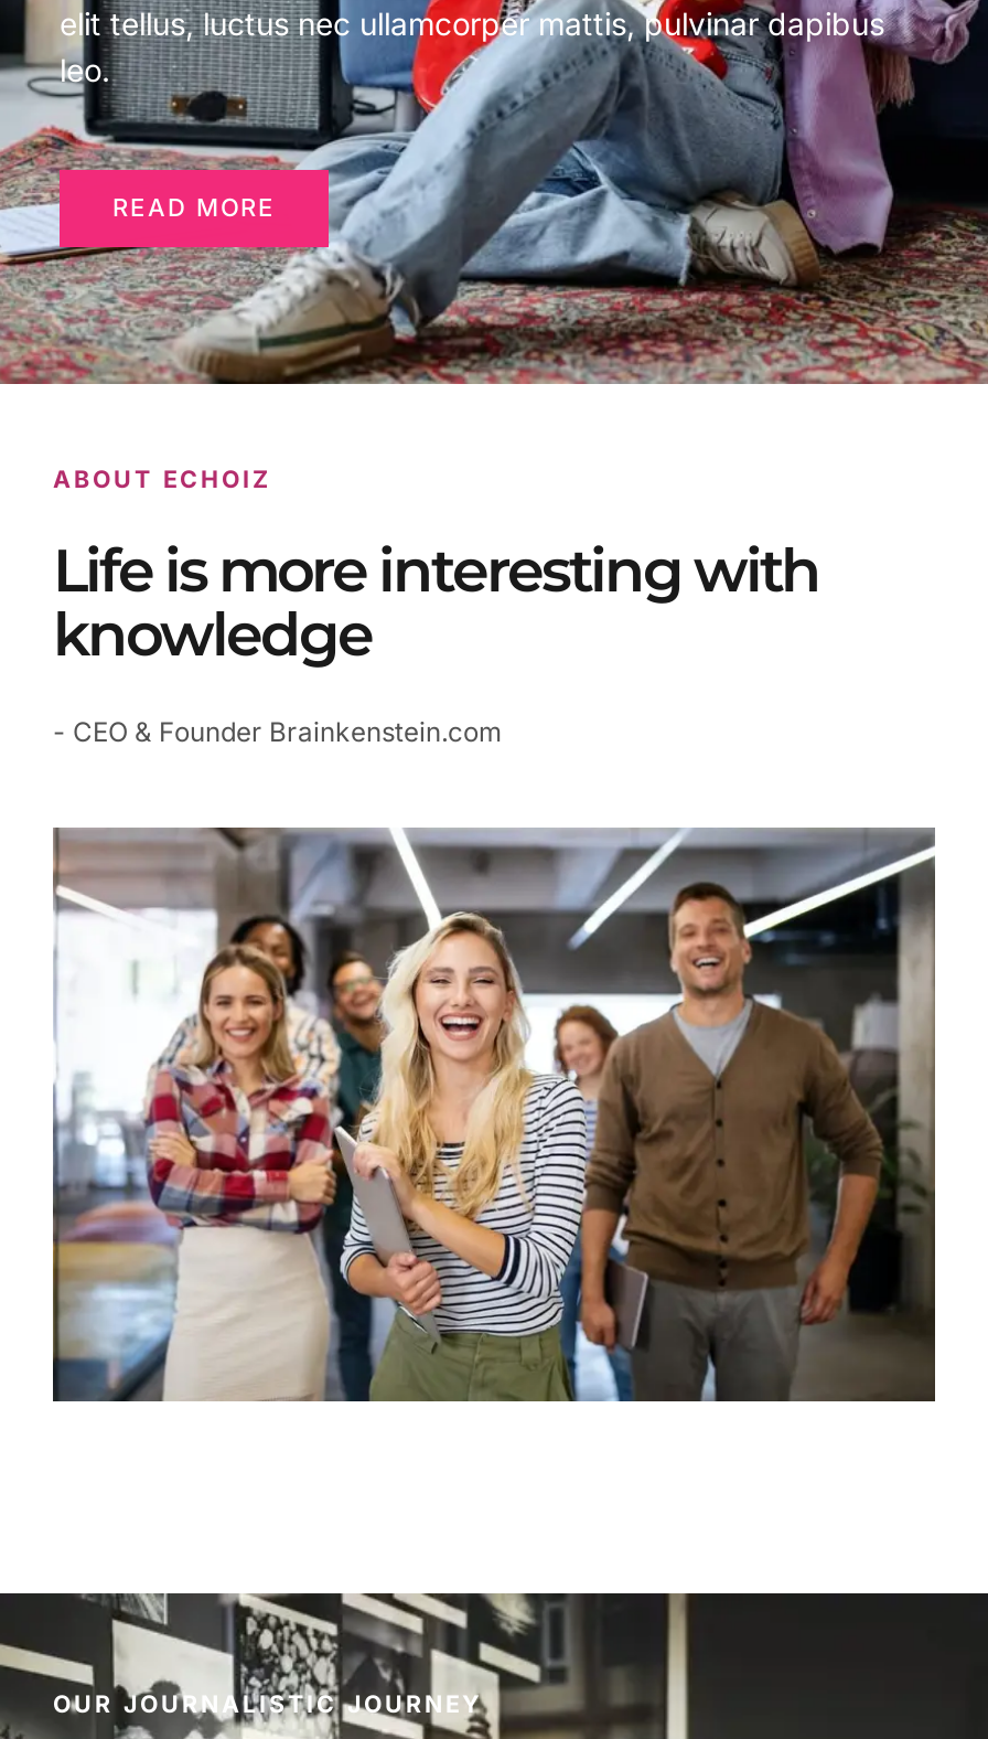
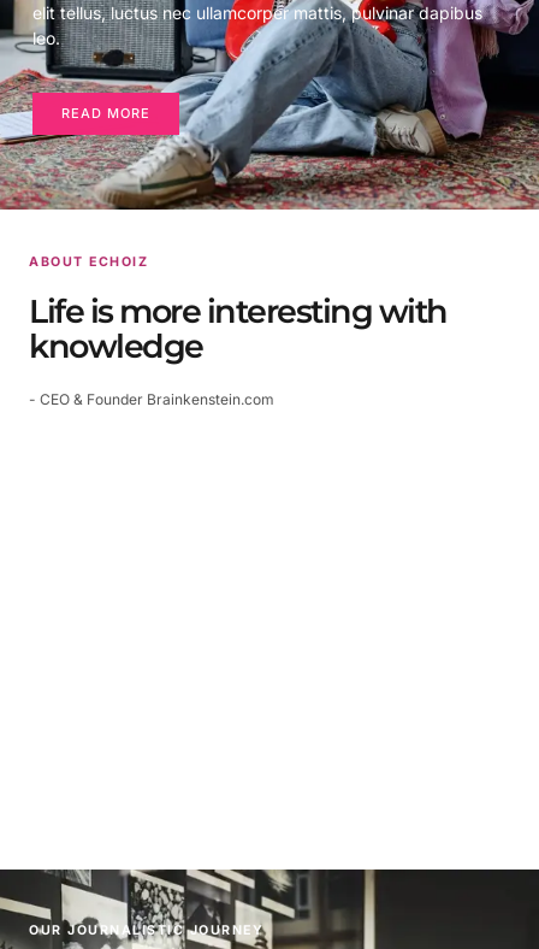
- [image]
